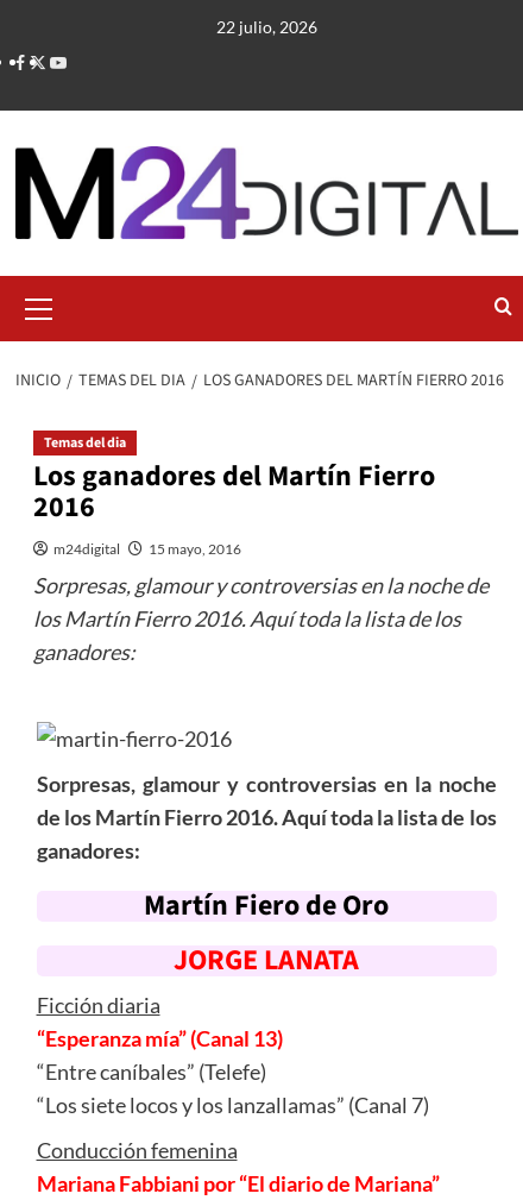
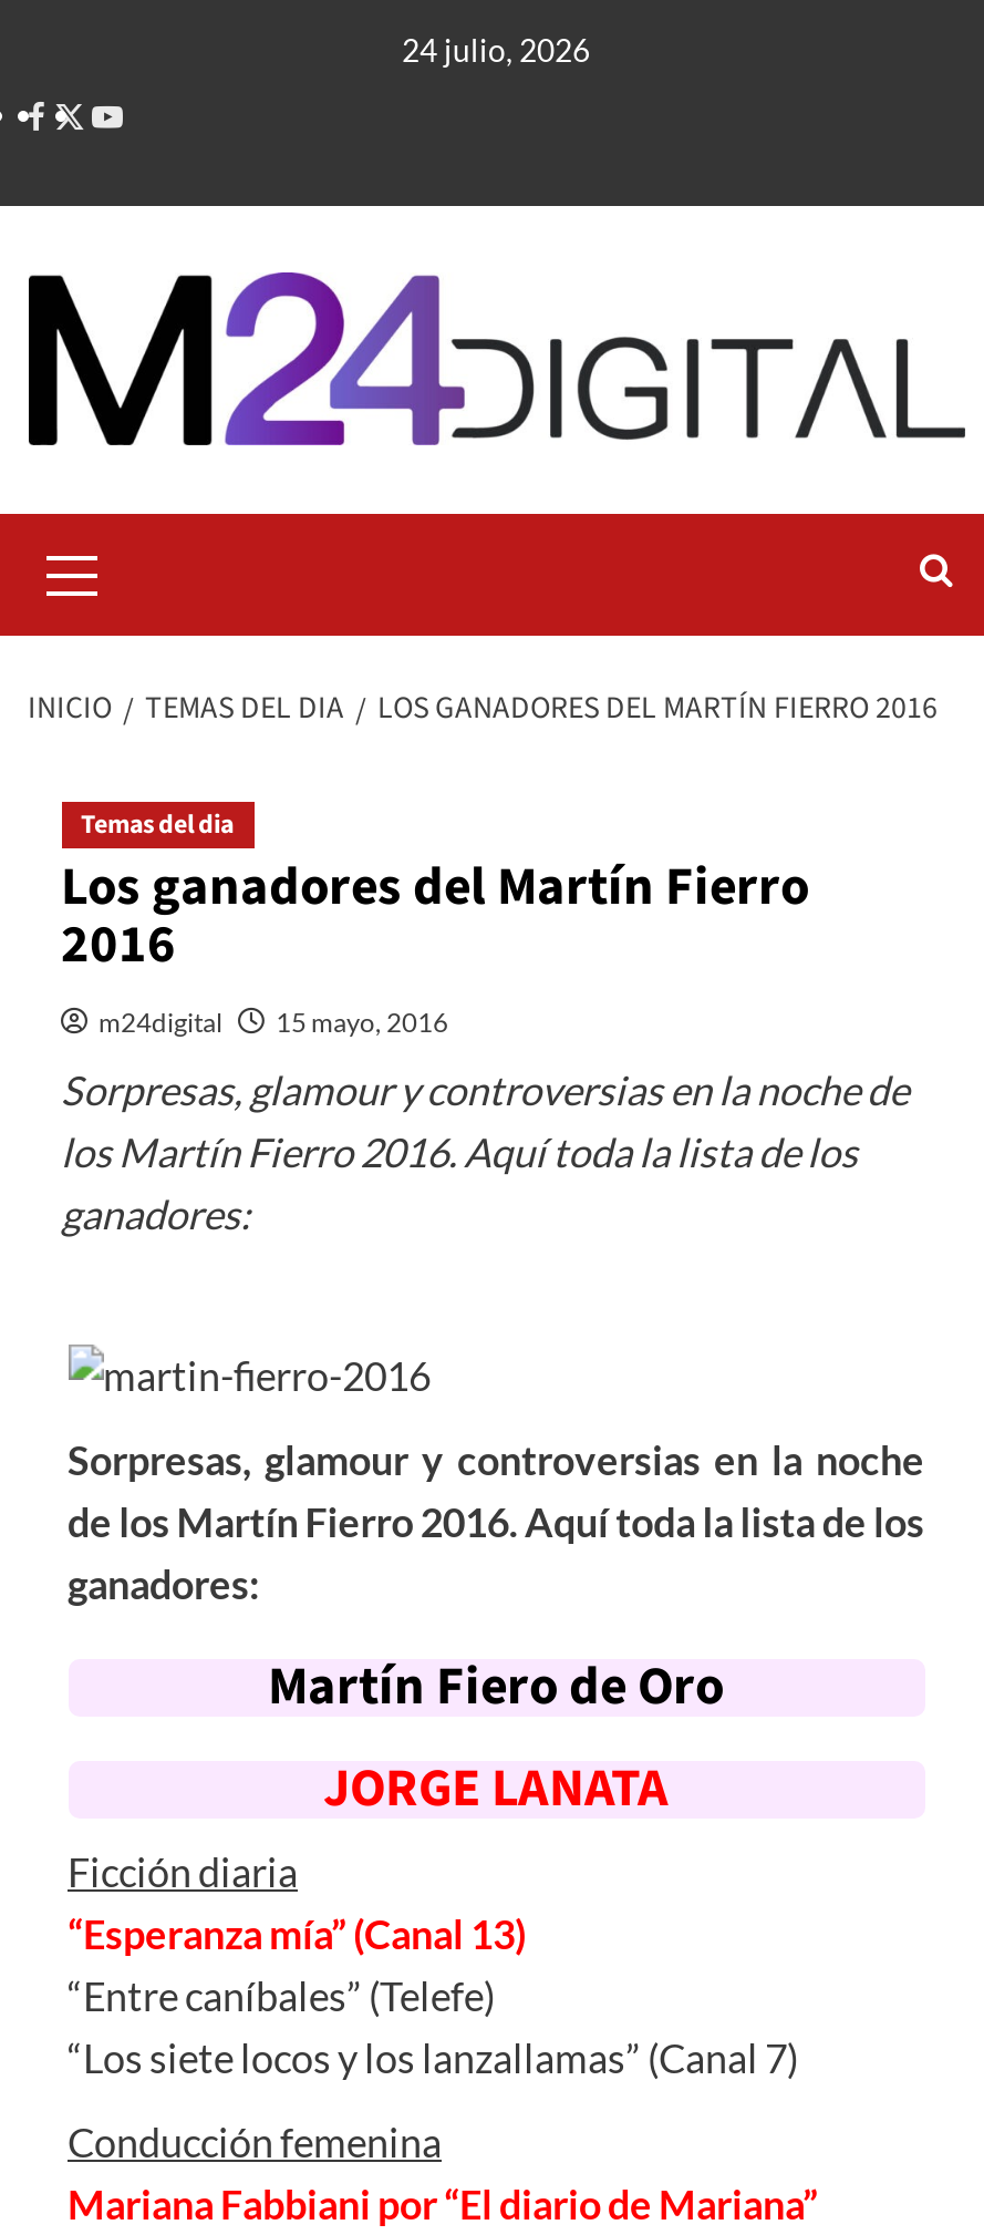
- 22 julio, 2026
+ 24 julio, 2026
